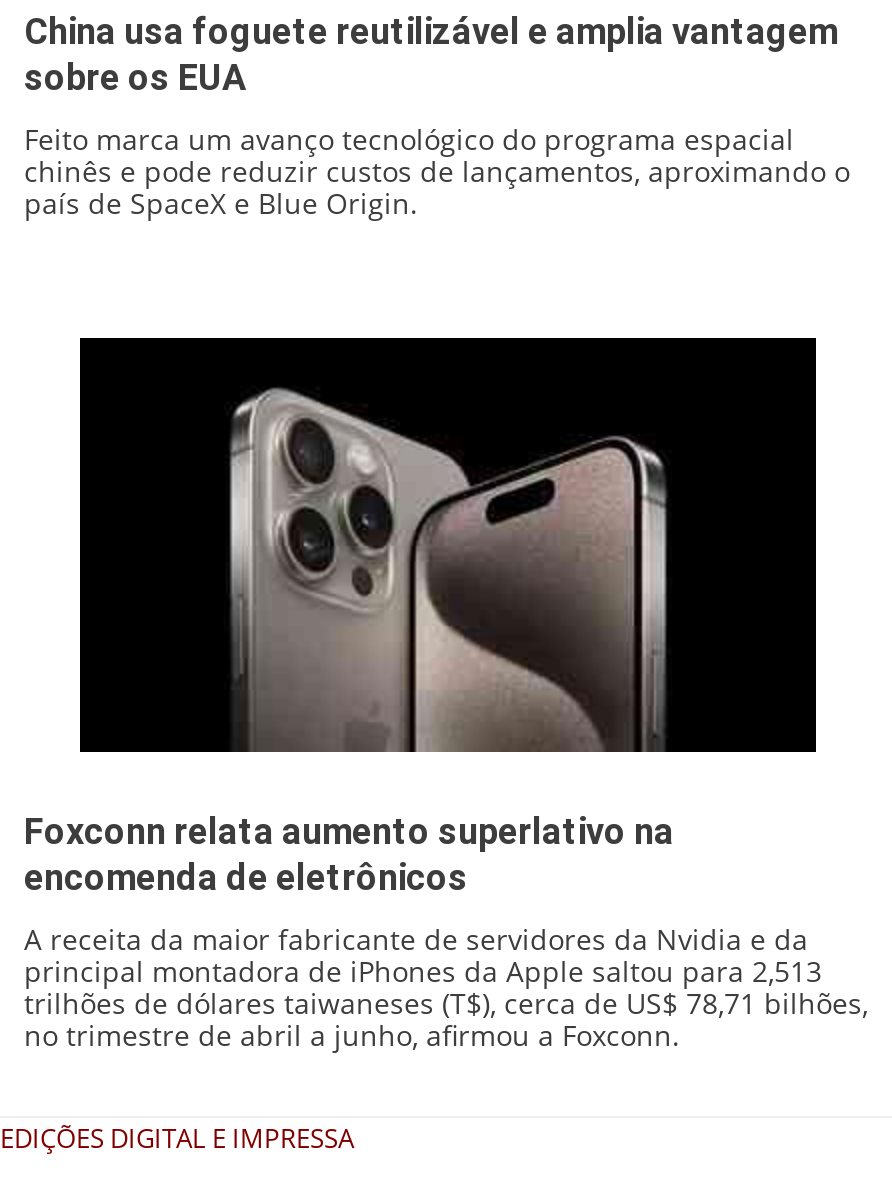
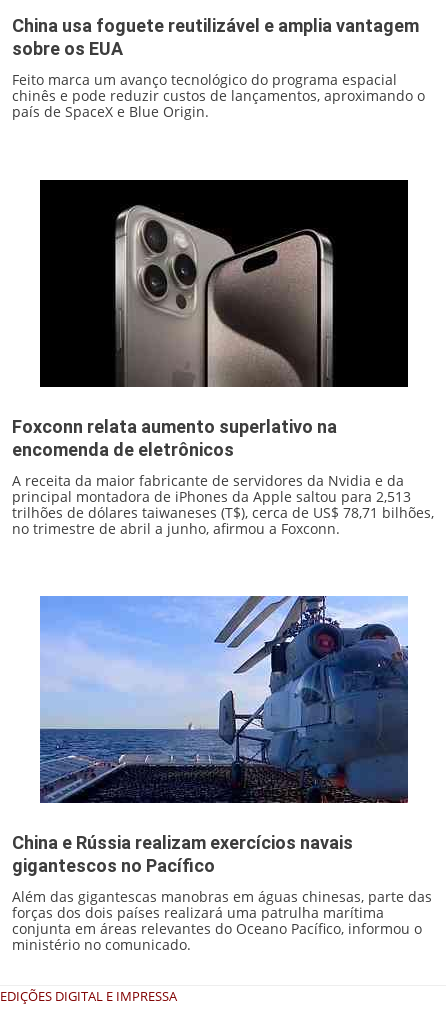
+ [image]
+ China e Rússia realizam exercícios navais
+ gigantescos no Pacífico
+ Além das gigantescas manobras em águas chinesas, parte das
+ forças dos dois países realizará uma patrulha marítima
+ conjunta em áreas relevantes do Oceano Pacífico, informou o
+ ministério no comunicado.
